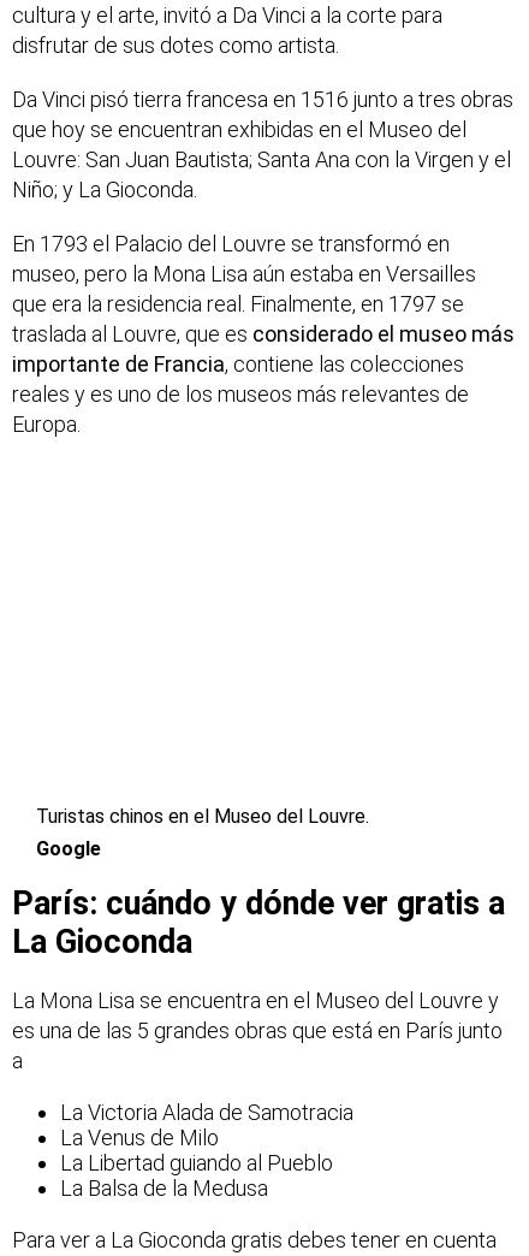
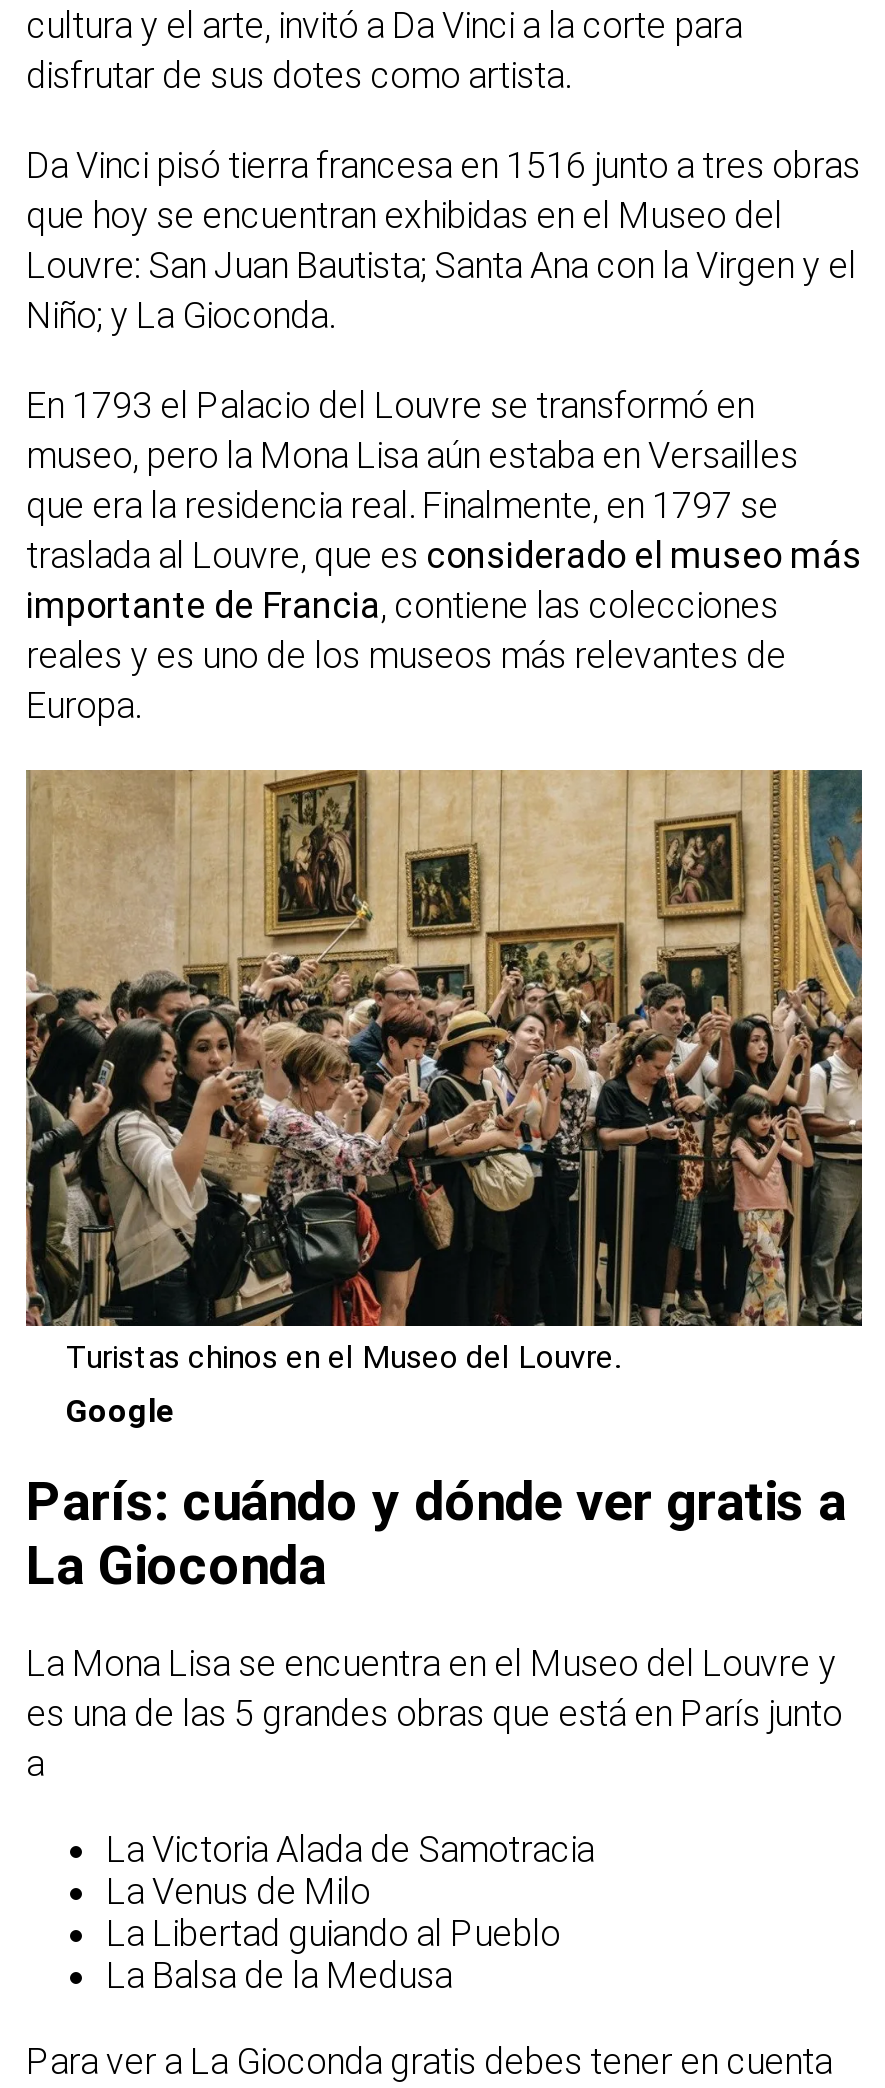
+ [image]
